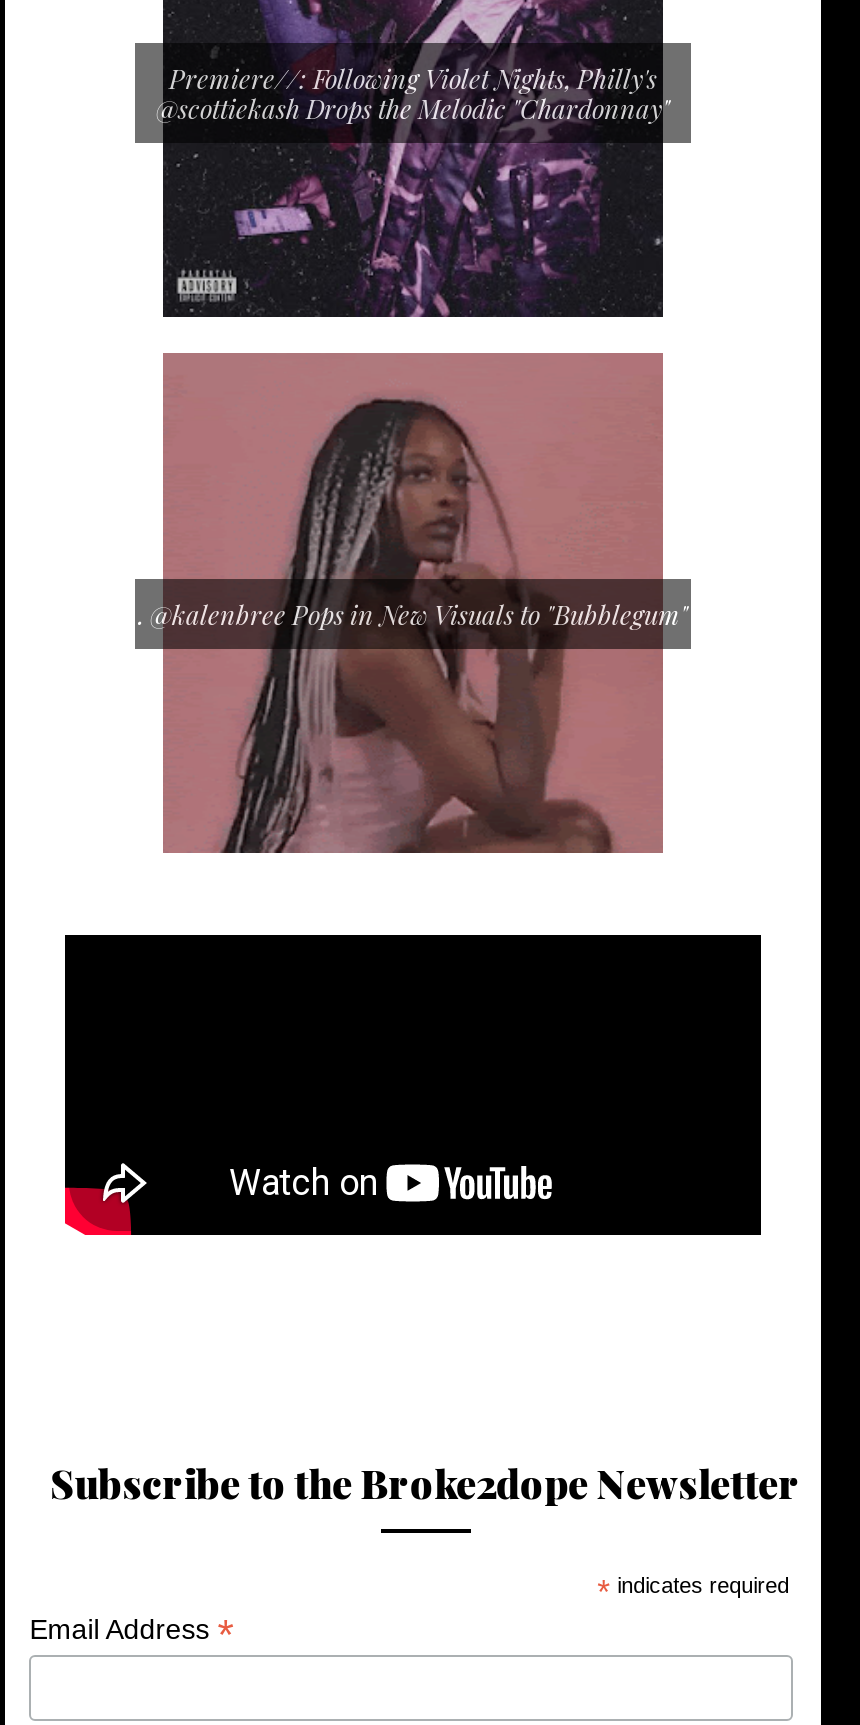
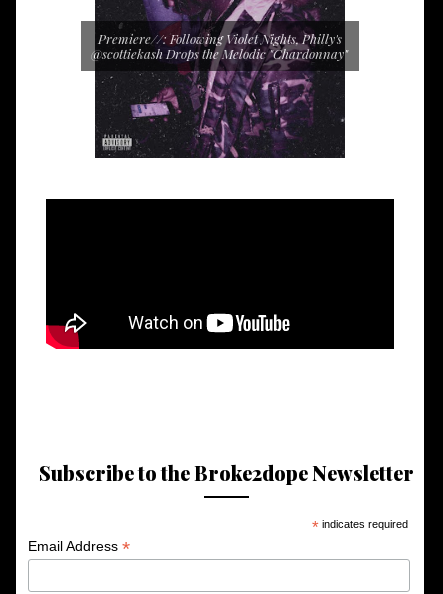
- [image]
- . @kalenbree Pops in New Visuals to "Bubblegum"

- [image]
